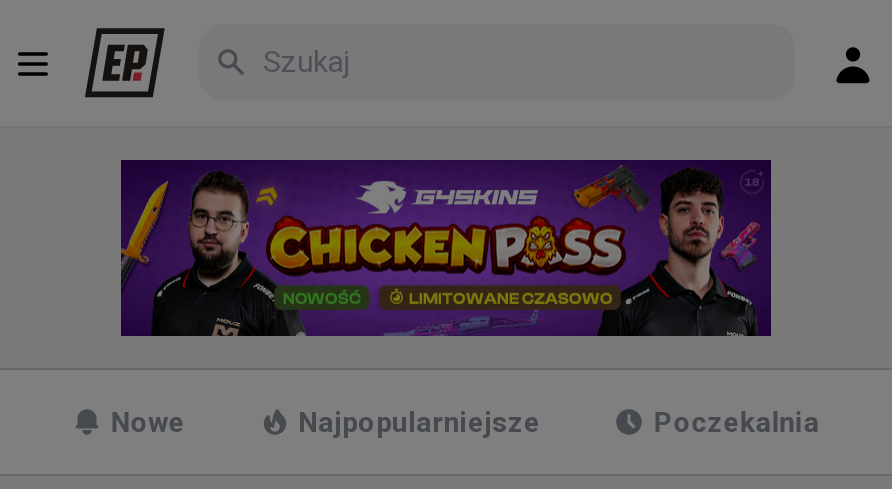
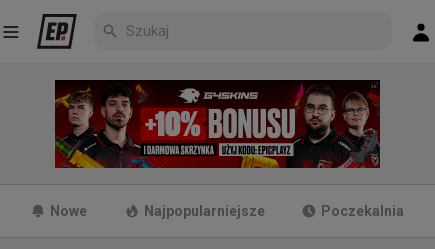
- [image]
+ [image]
